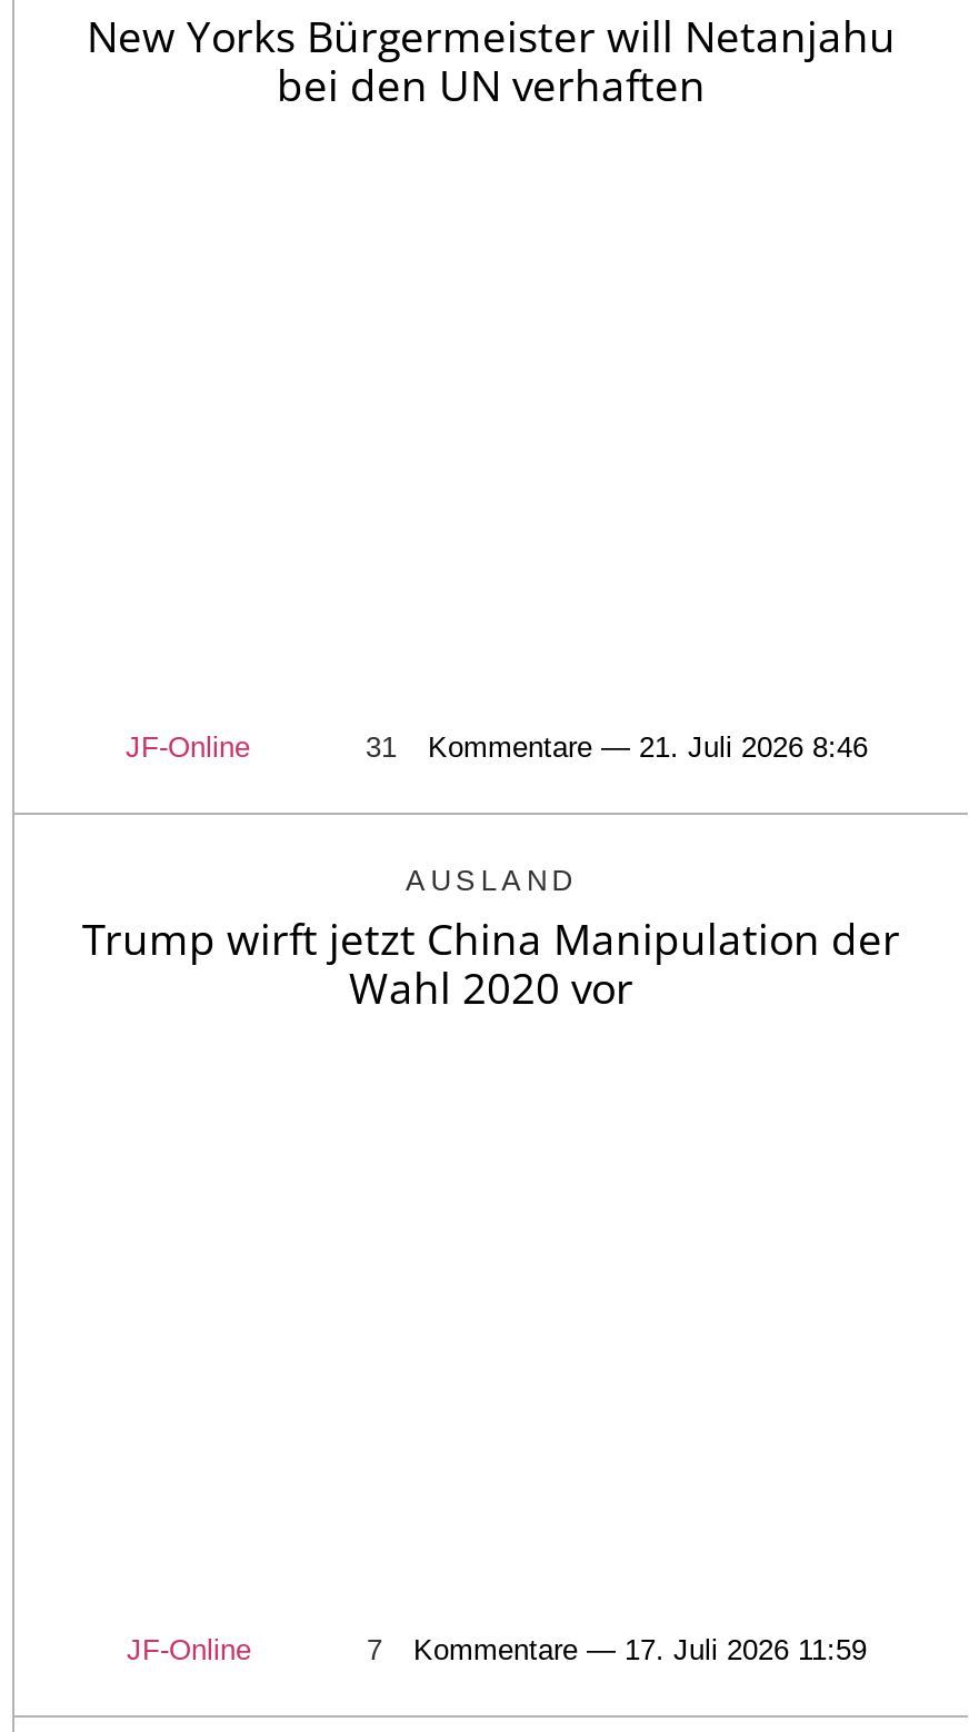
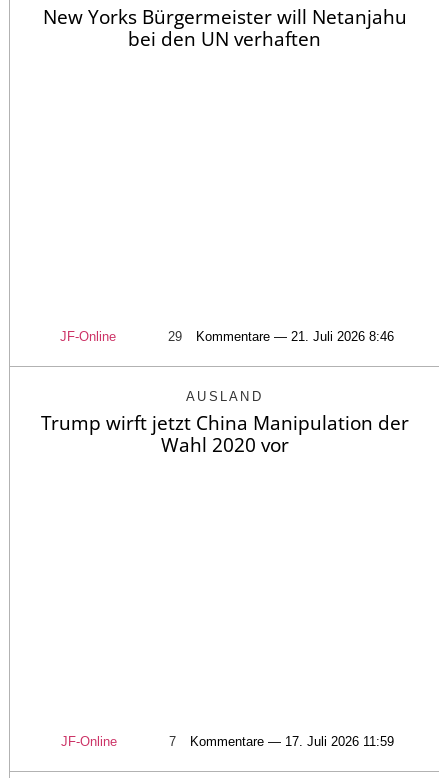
- 31 Kommentare — 21. Juli 2026 8:46
+ 29 Kommentare — 21. Juli 2026 8:46
